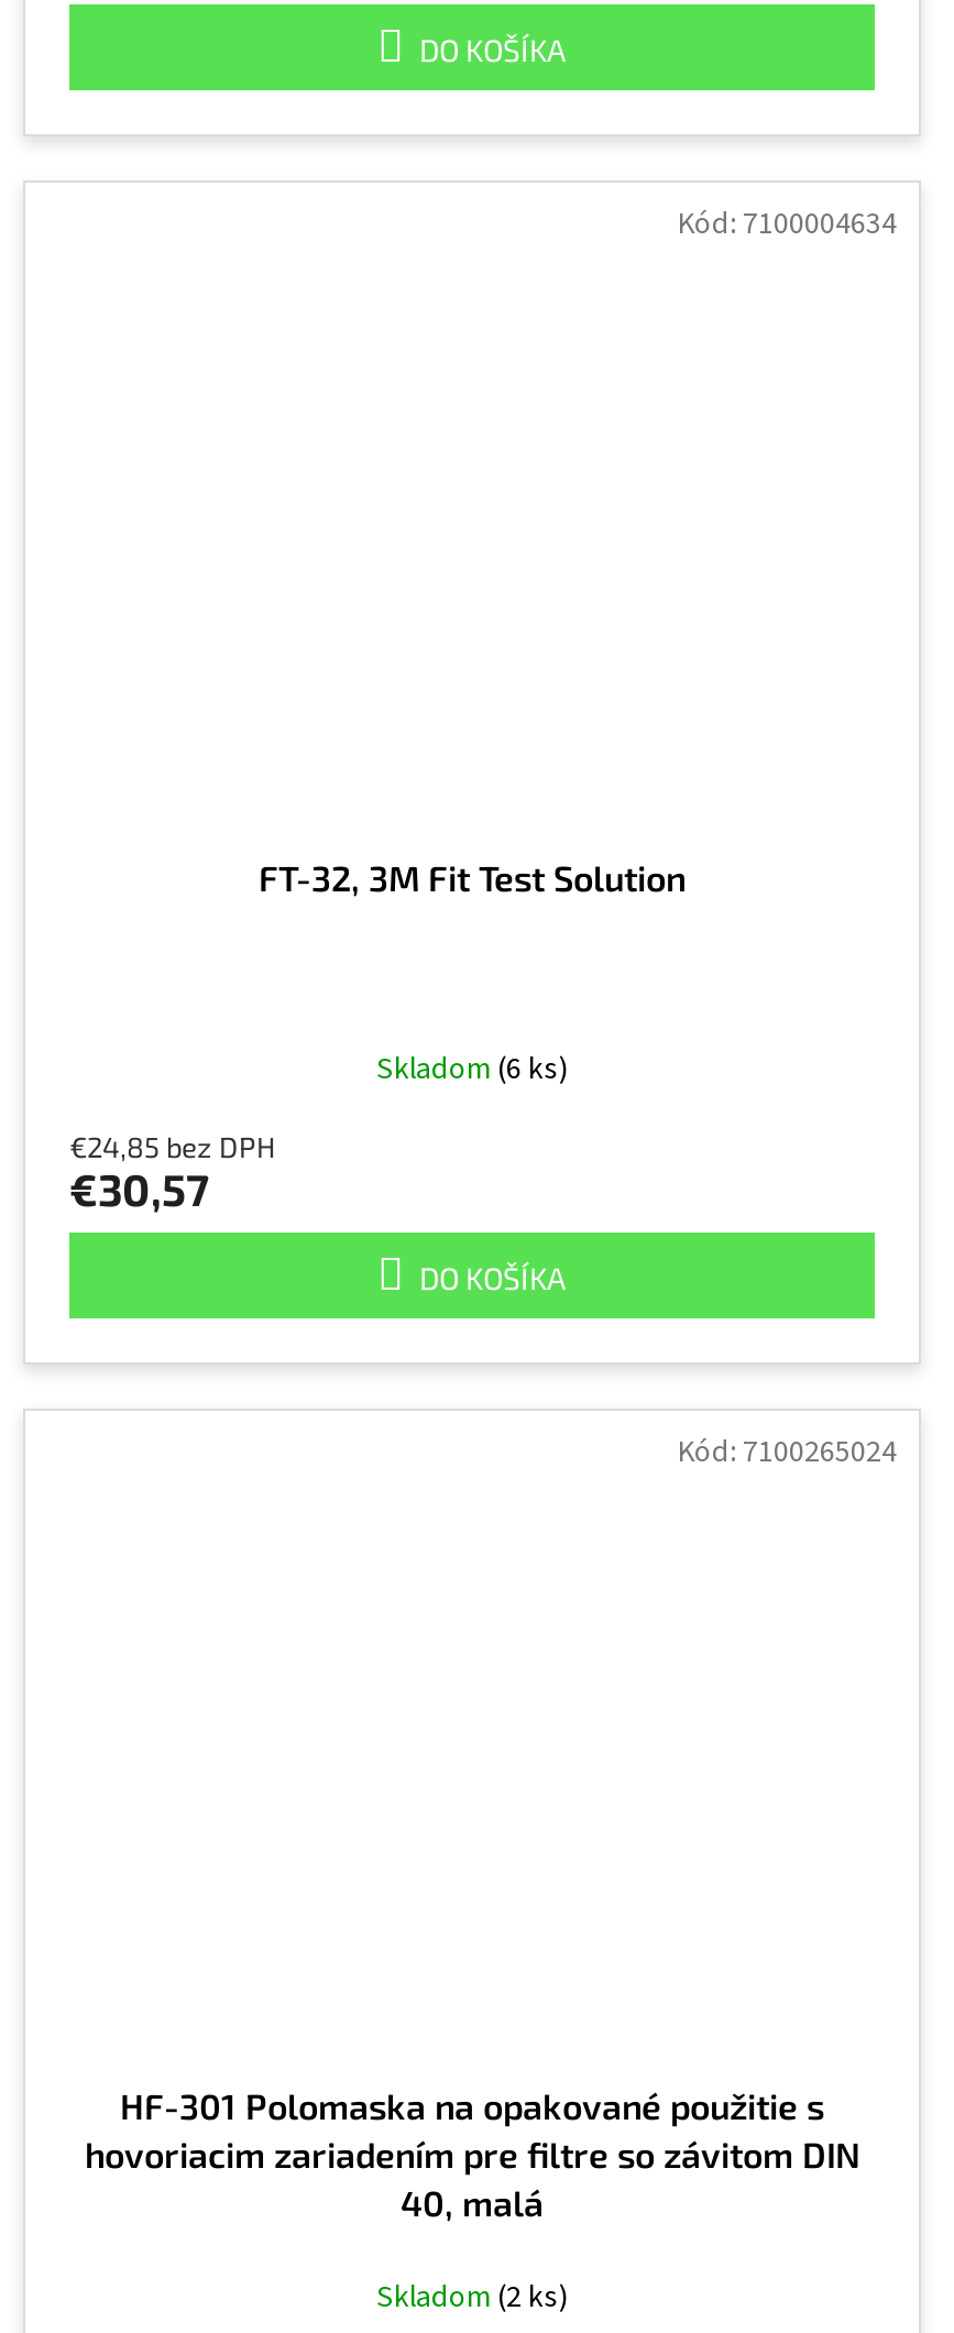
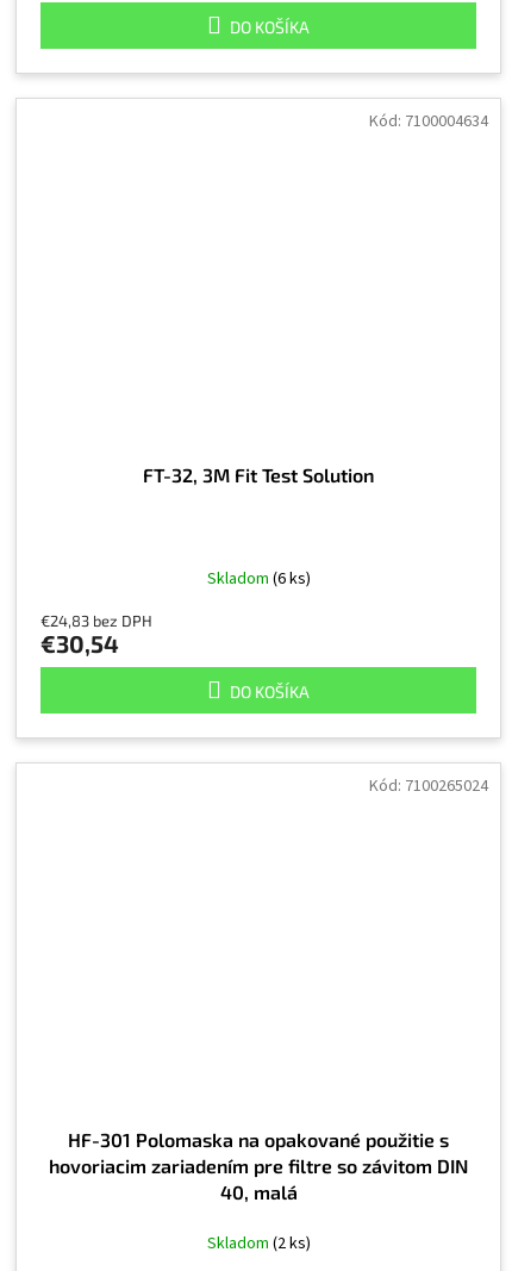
- €24,85 bez DPH
+ €24,83 bez DPH

- €30,57
+ €30,54
